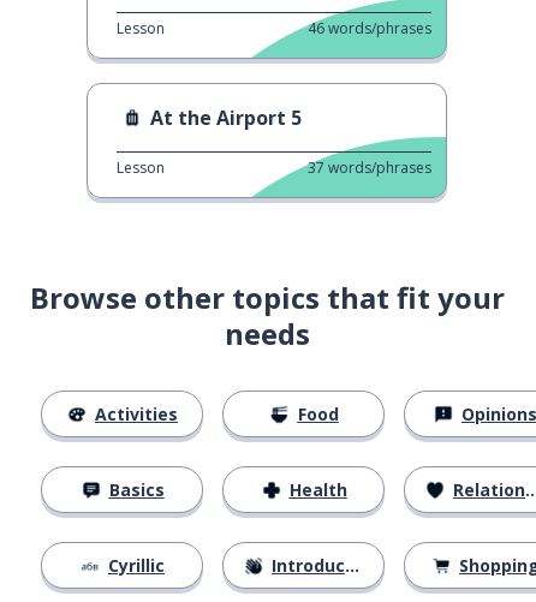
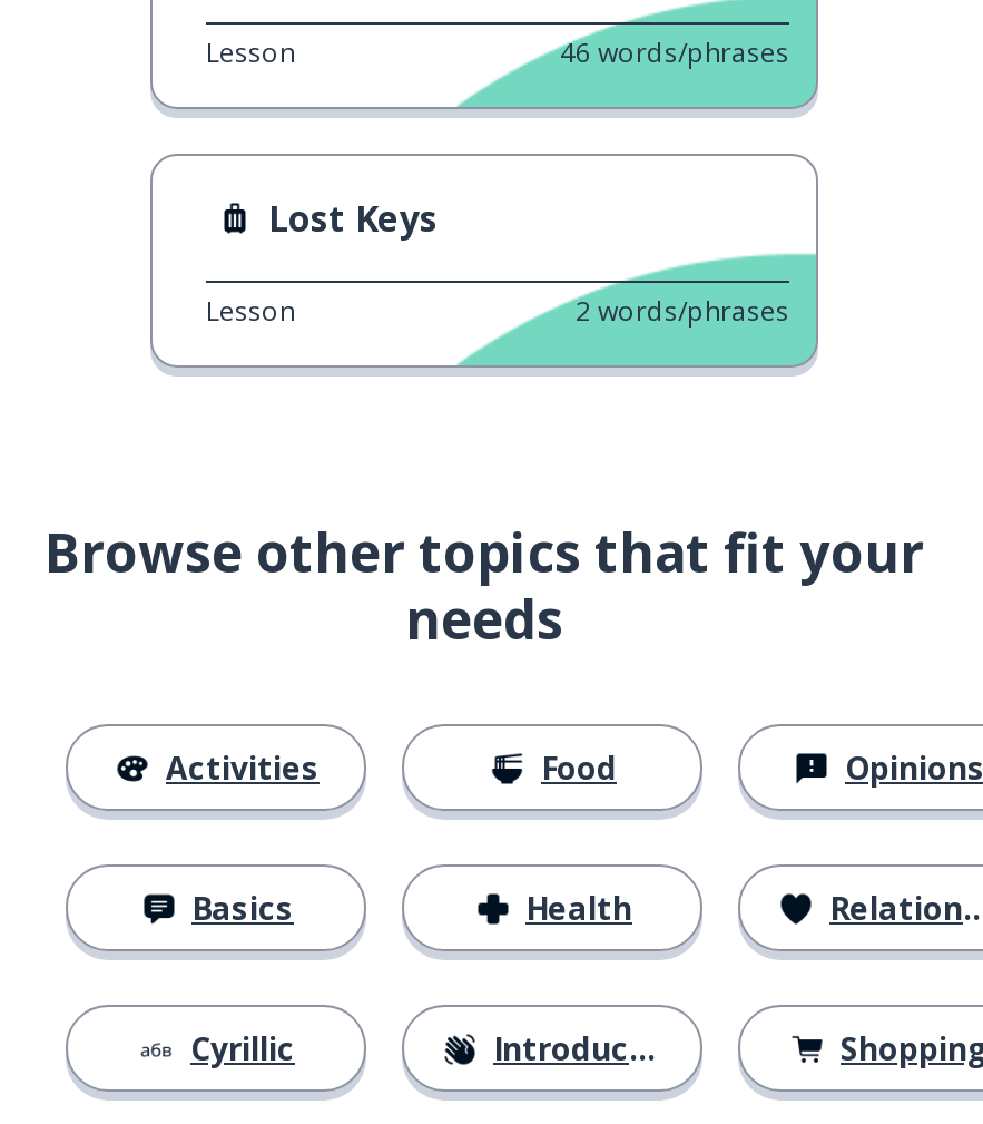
- At the Airport 5
+ Lost Keys

- 37 words/phrases
+ 2 words/phrases
